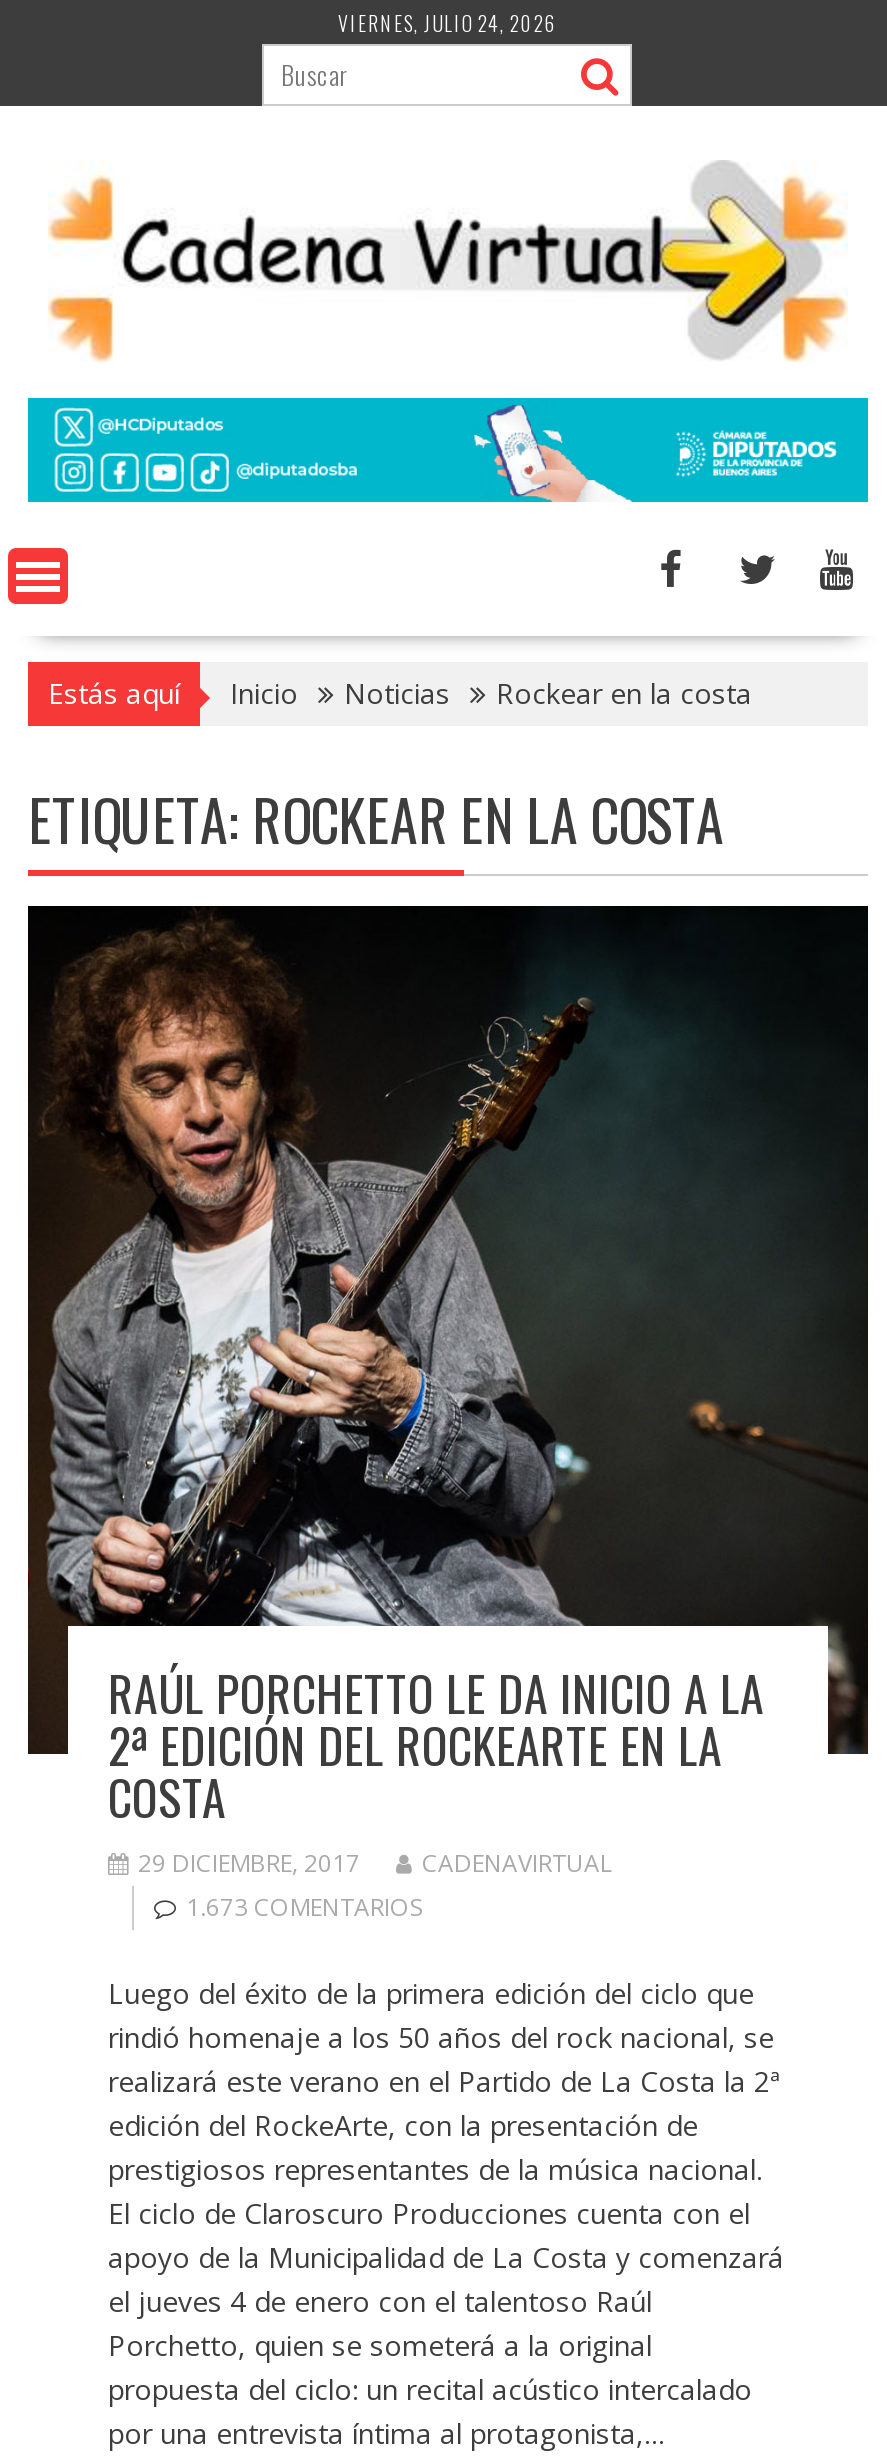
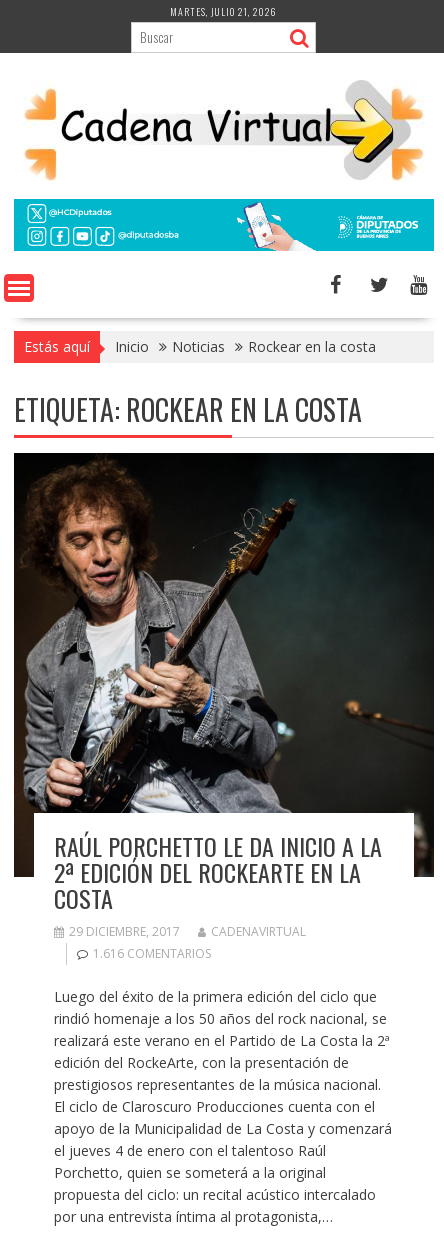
- VIERNES, JULIO 24, 2026
+ MARTES, JULIO 21, 2026

- 1.673 COMENTARIOS
+ 1.616 COMENTARIOS
